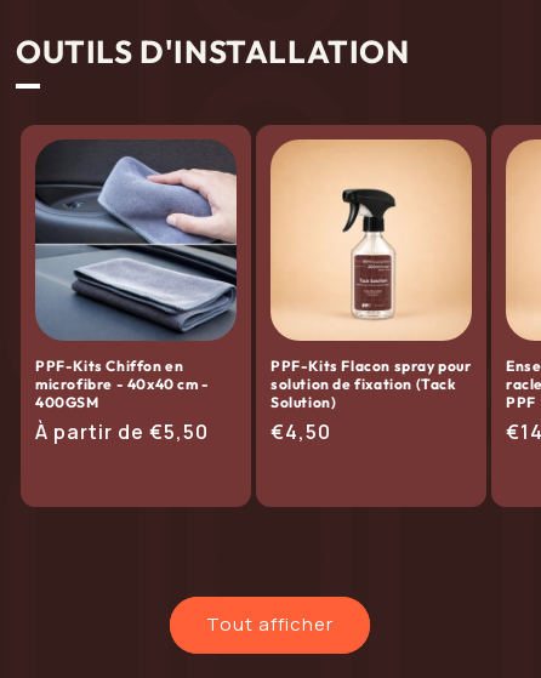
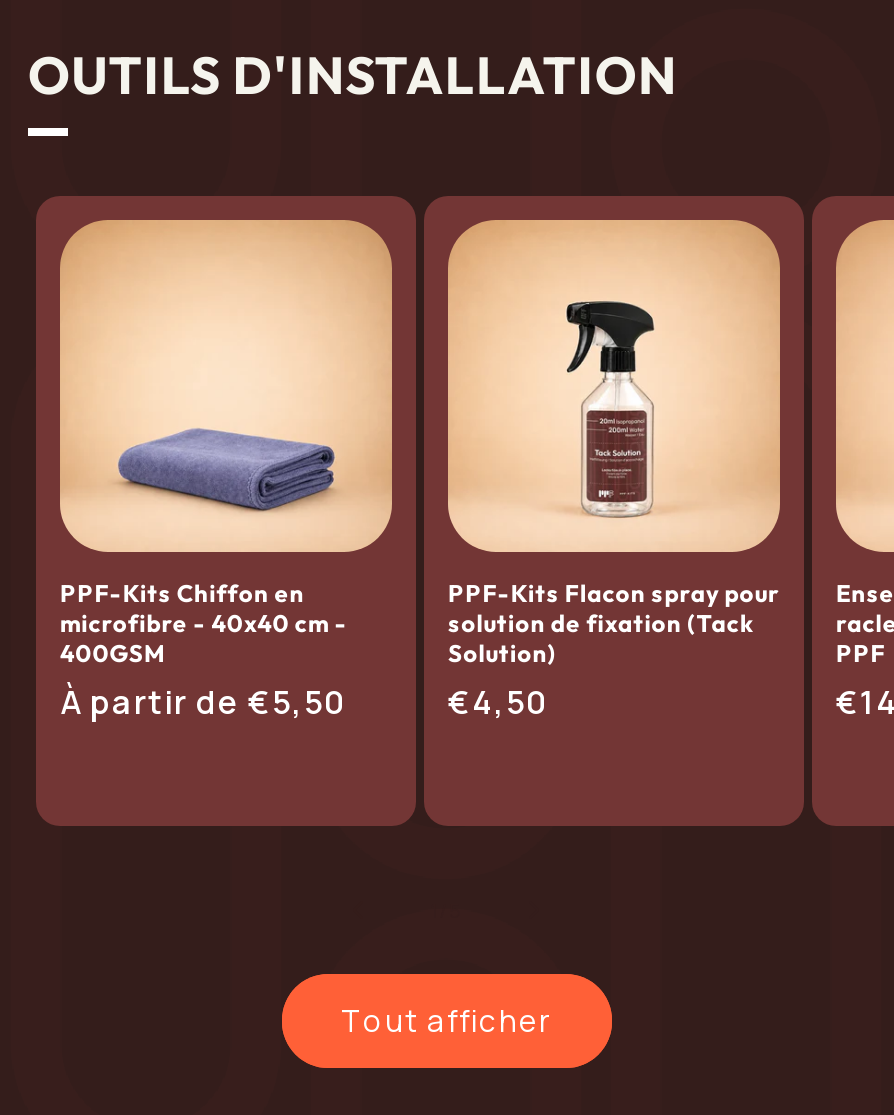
- [image]
+ [image]
